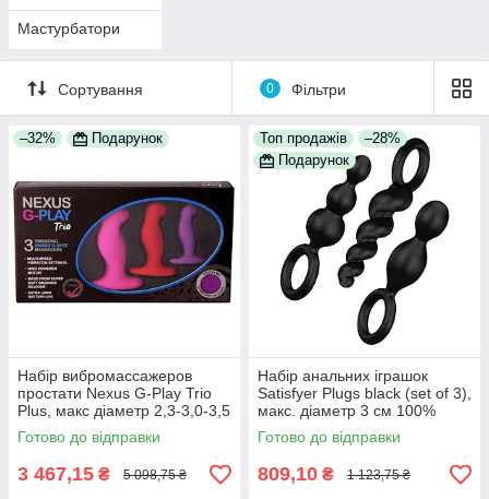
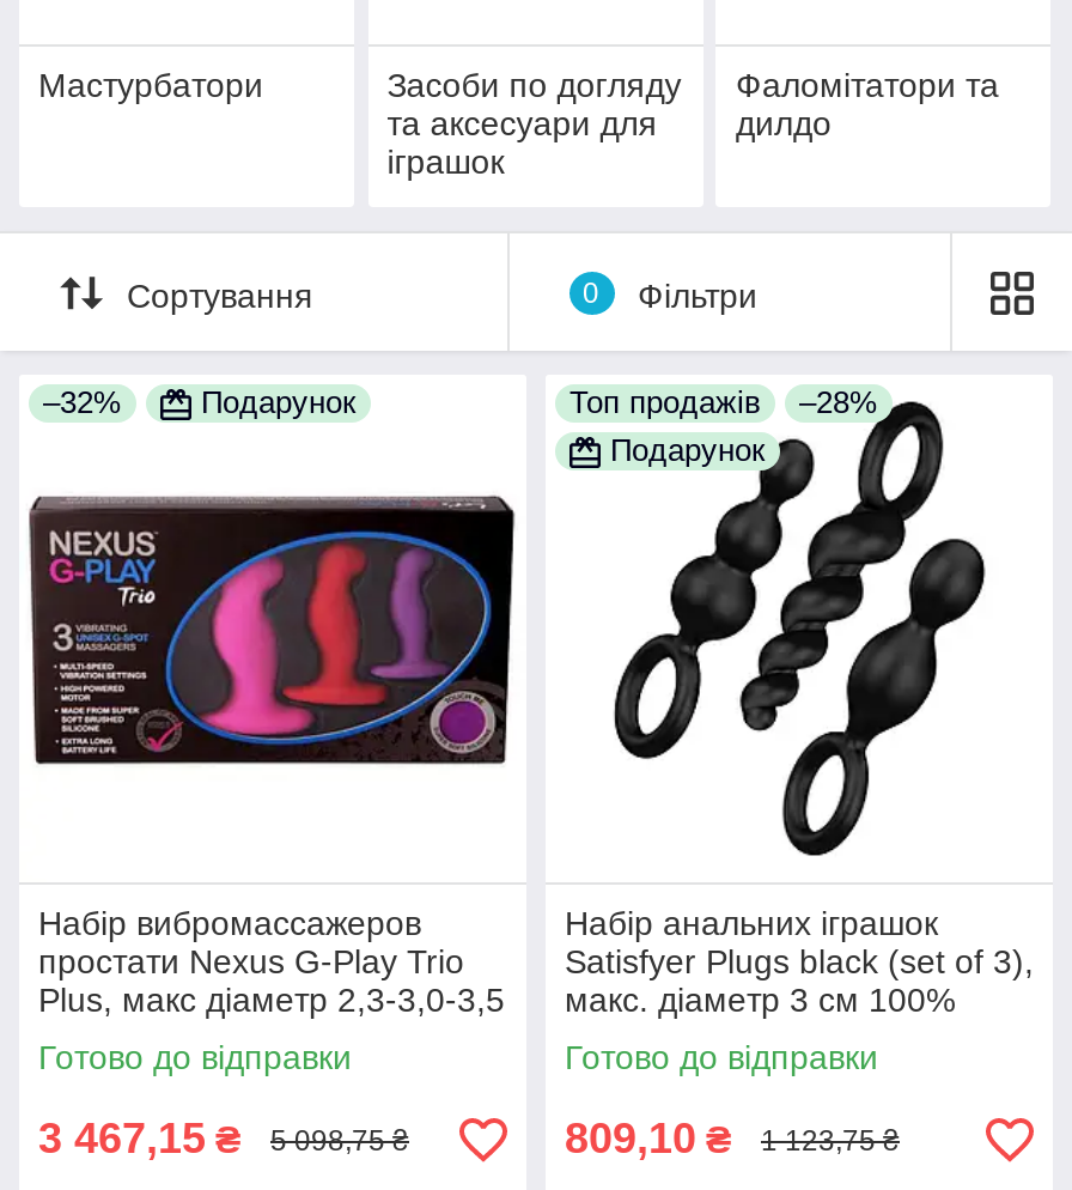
+ Засоби по догляду
+ та аксесуари для
+ іграшок

+ Фаломітатори та
+ дилдо
